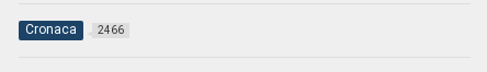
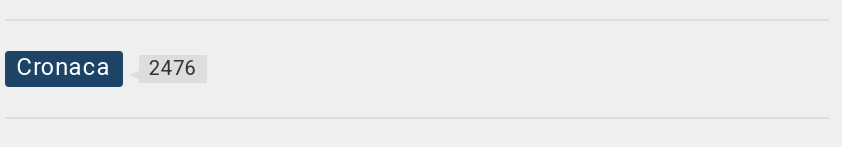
- Cronaca 2466
+ Cronaca 2476
